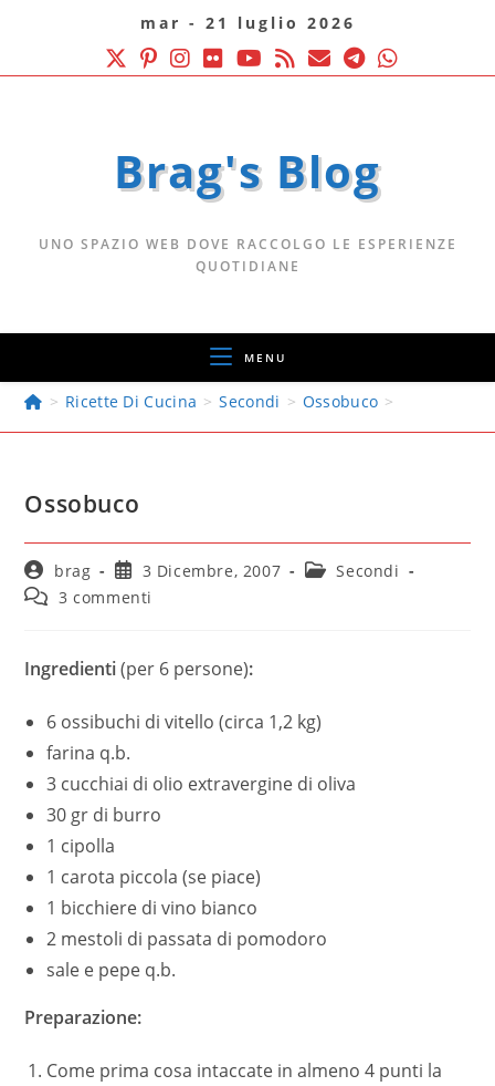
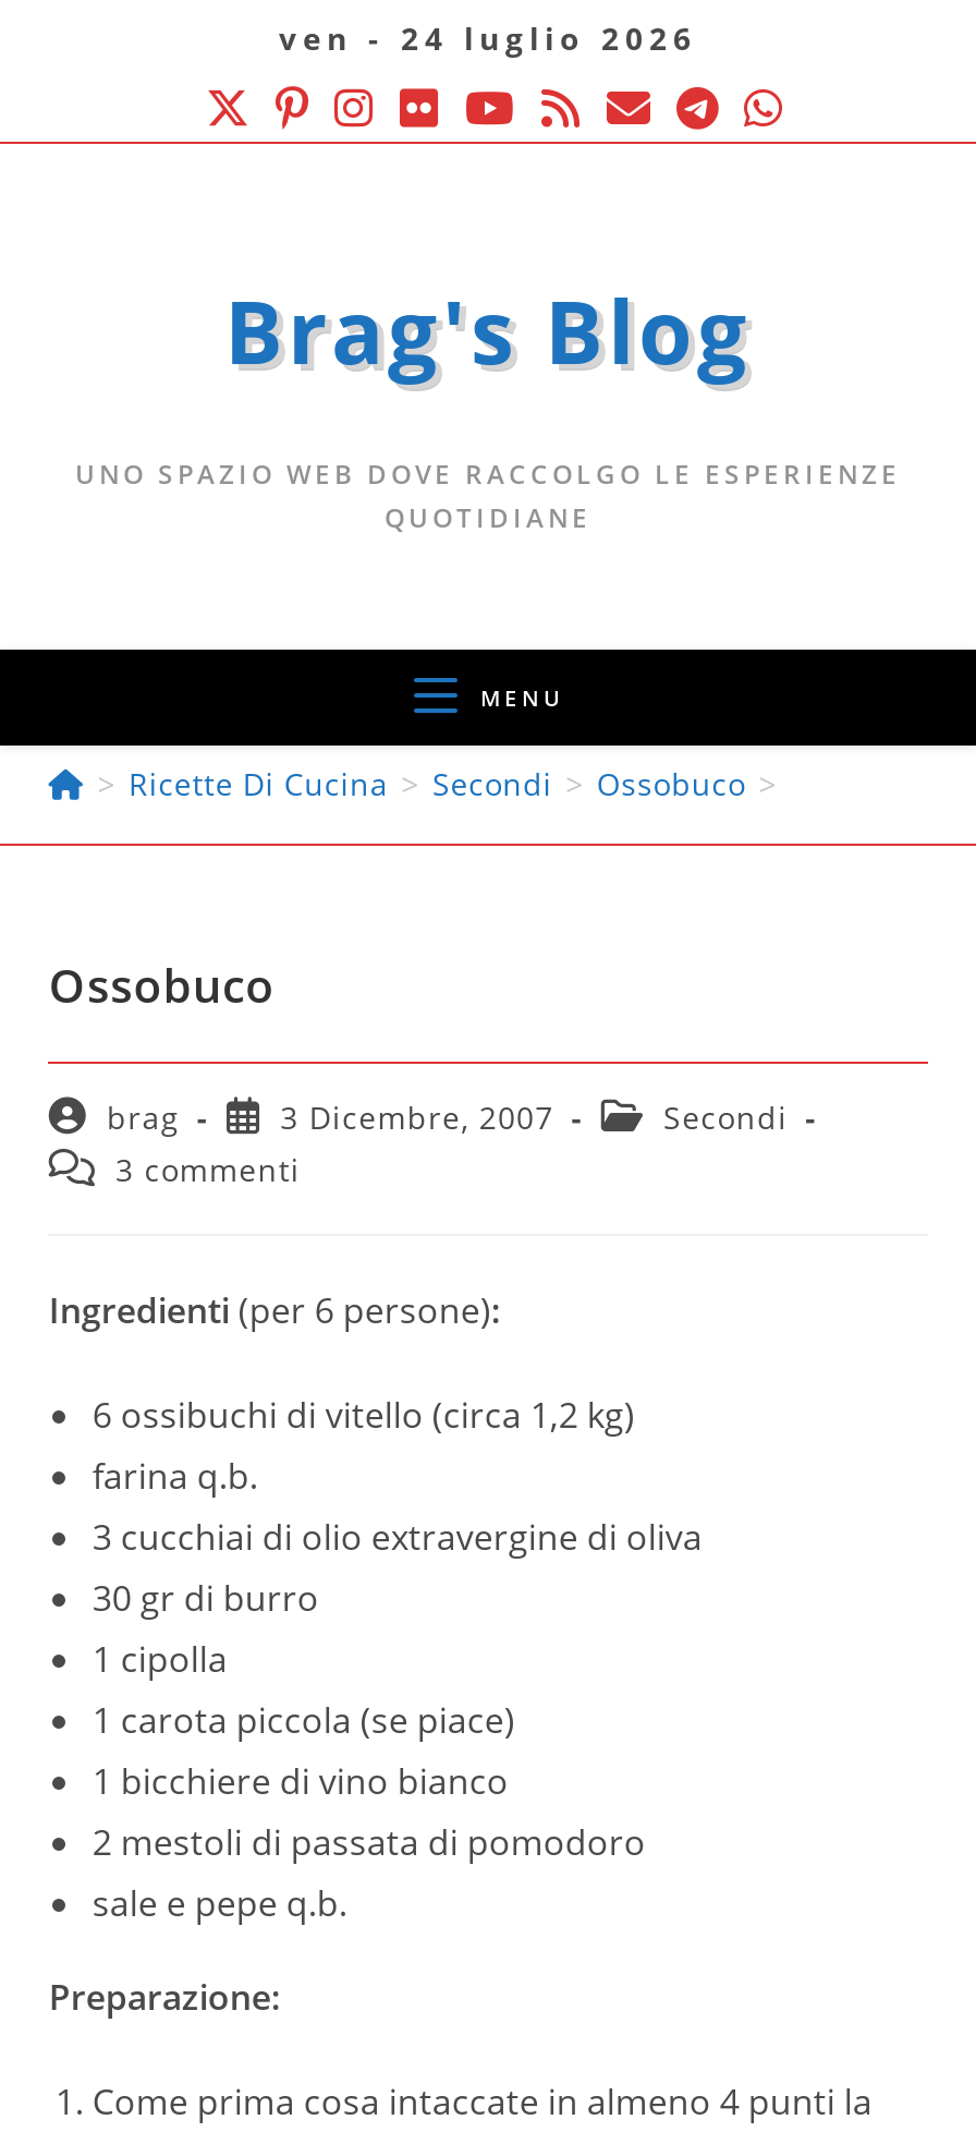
- mar - 21 luglio 2026
+ ven - 24 luglio 2026
